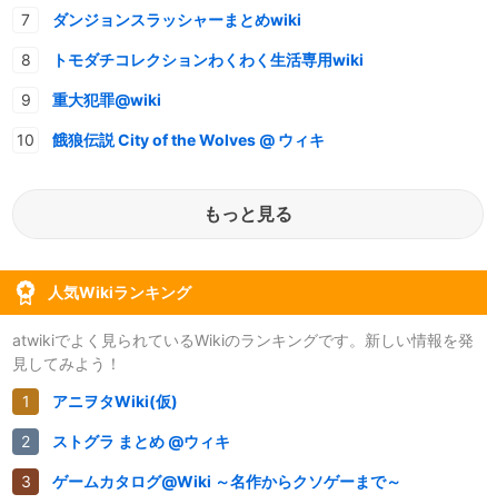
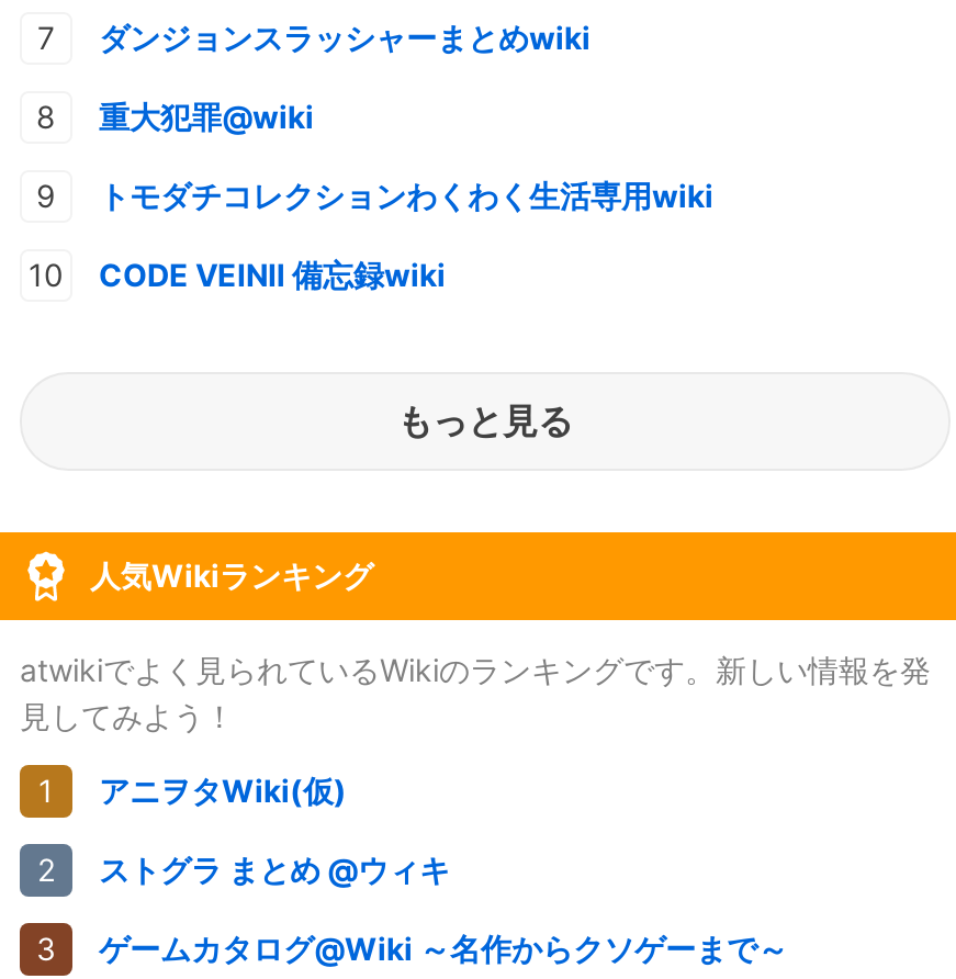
moved down: トモダチコレクションわくわく生活専用wiki

moved up: 重大犯罪@wiki

- 餓狼伝説 City of the Wolves @ ウィキ
+ CODE VEINⅡ 備忘録wiki
